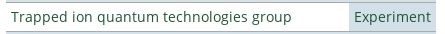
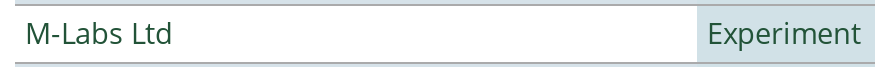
- Trapped ion quantum technologies group
+ M-Labs Ltd
